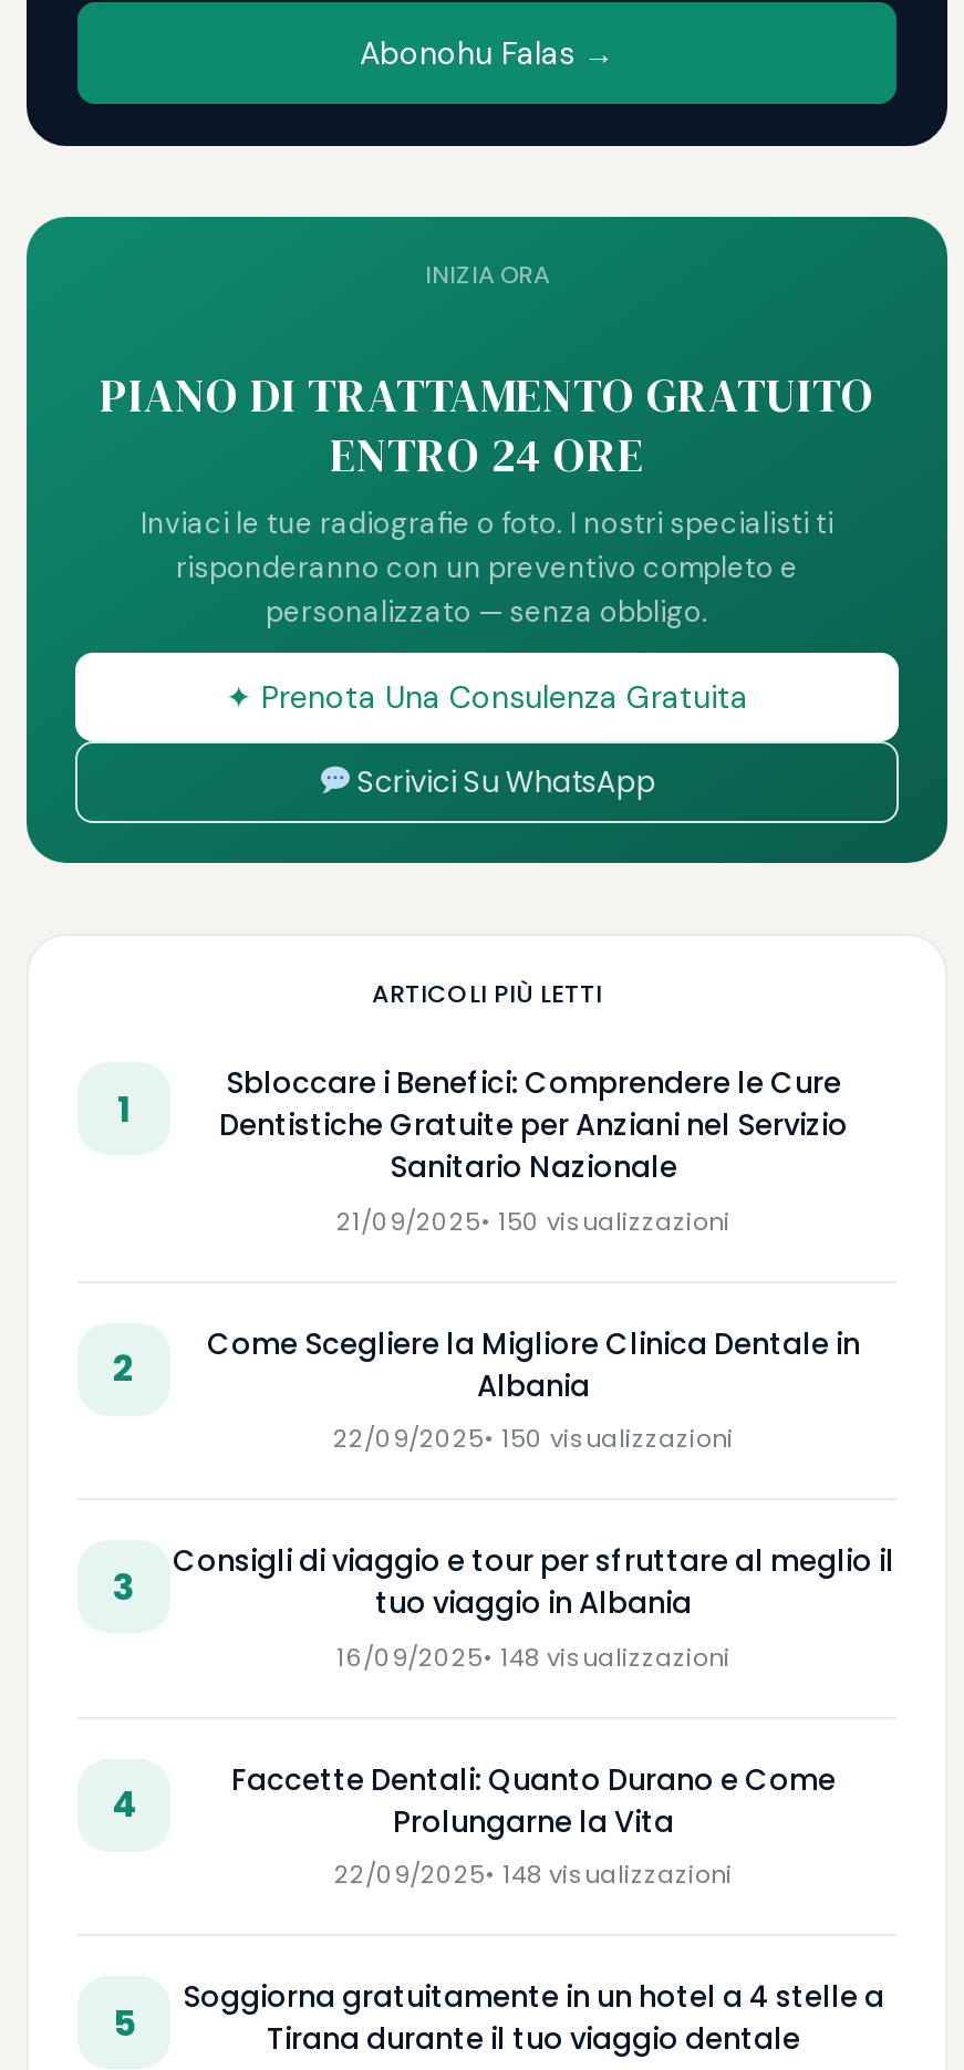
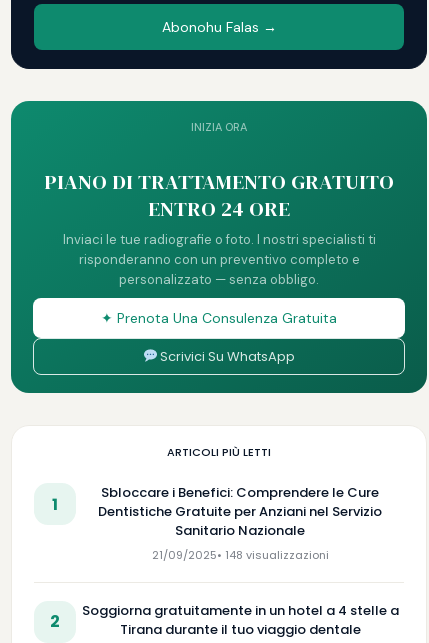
- 21/09/2025 • 150 visualizzazioni
+ 21/09/2025 • 148 visualizzazioni

- Come Scegliere la Migliore Clinica Dentale in
- Albania
- 22/09/2025 • 150 visualizzazioni
- 3
- Consigli di viaggio e tour per sfruttare al meglio il
- tuo viaggio in Albania
- 16/09/2025 • 148 visualizzazioni
- 4
- Faccette Dentali: Quanto Durano e Come
- Prolungarne la Vita
- 22/09/2025 • 148 visualizzazioni
- 5
